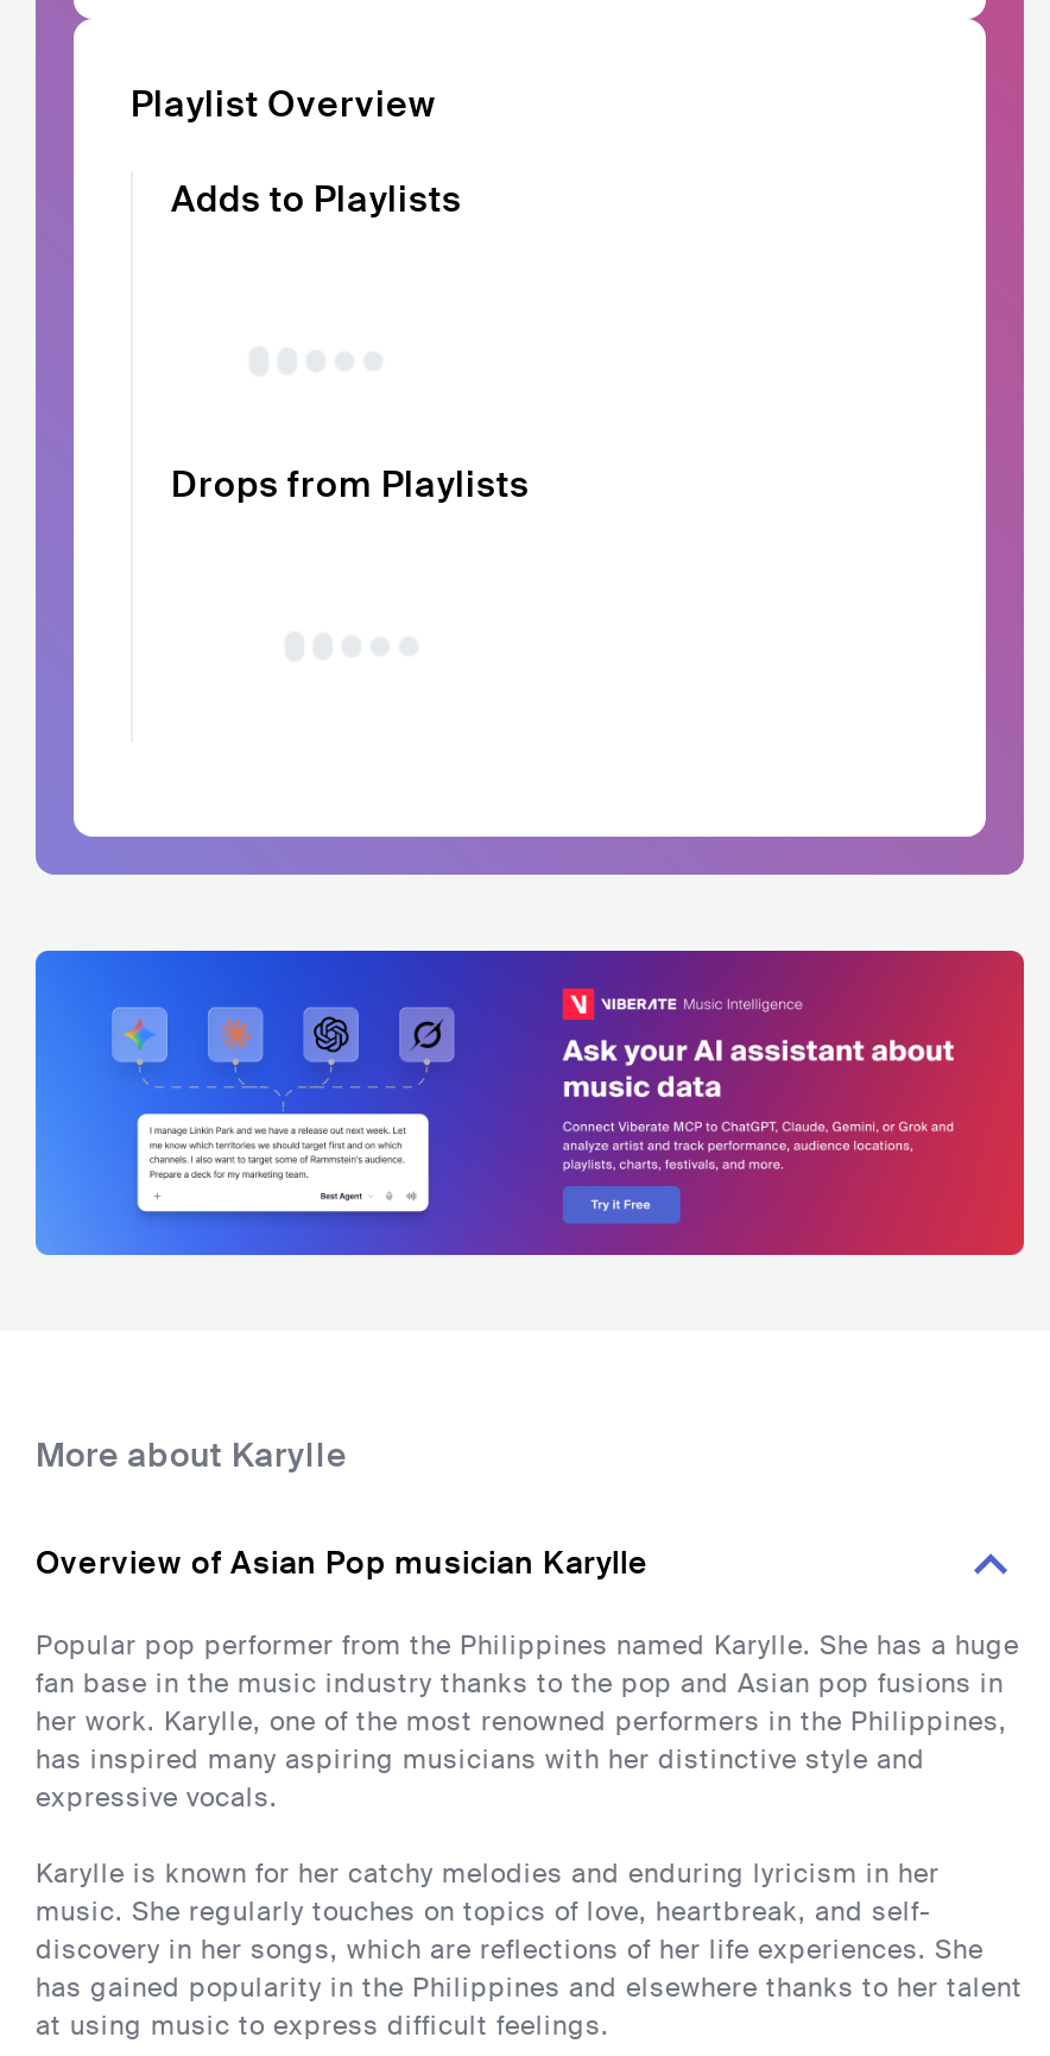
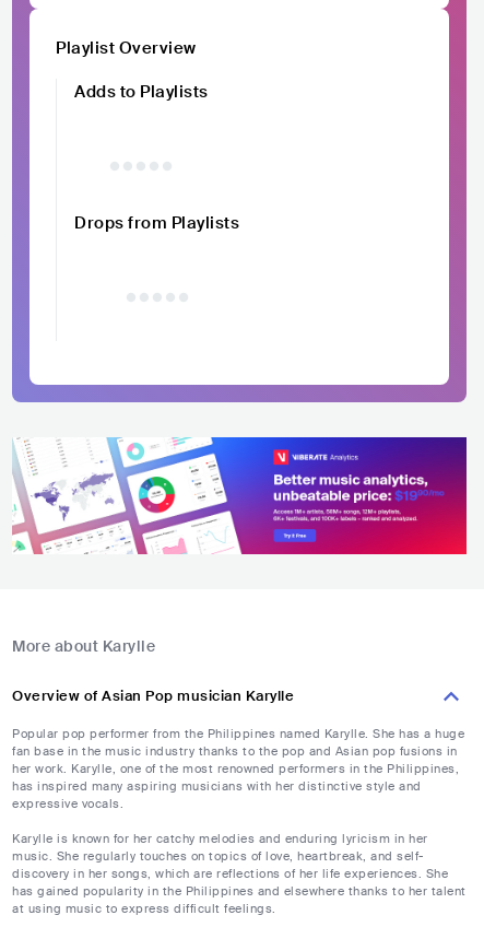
- [image]
+ [image]
